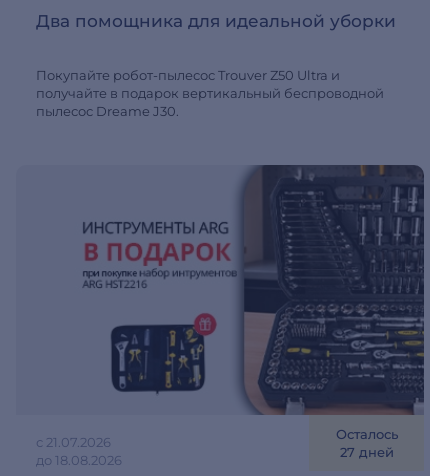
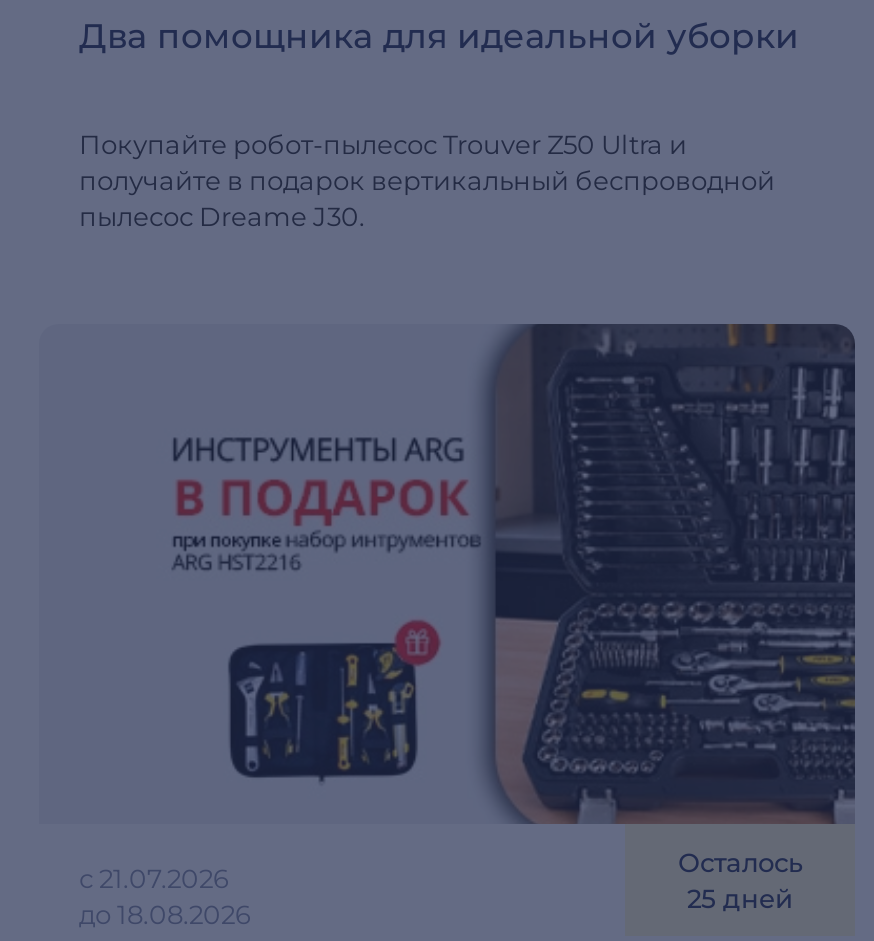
- 27 дней
+ 25 дней
